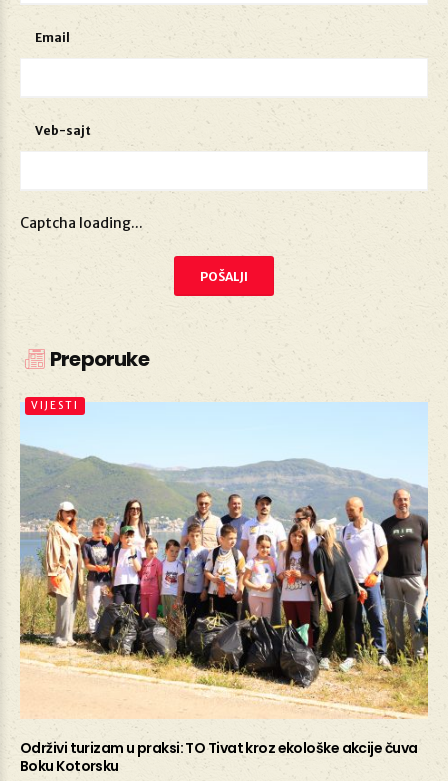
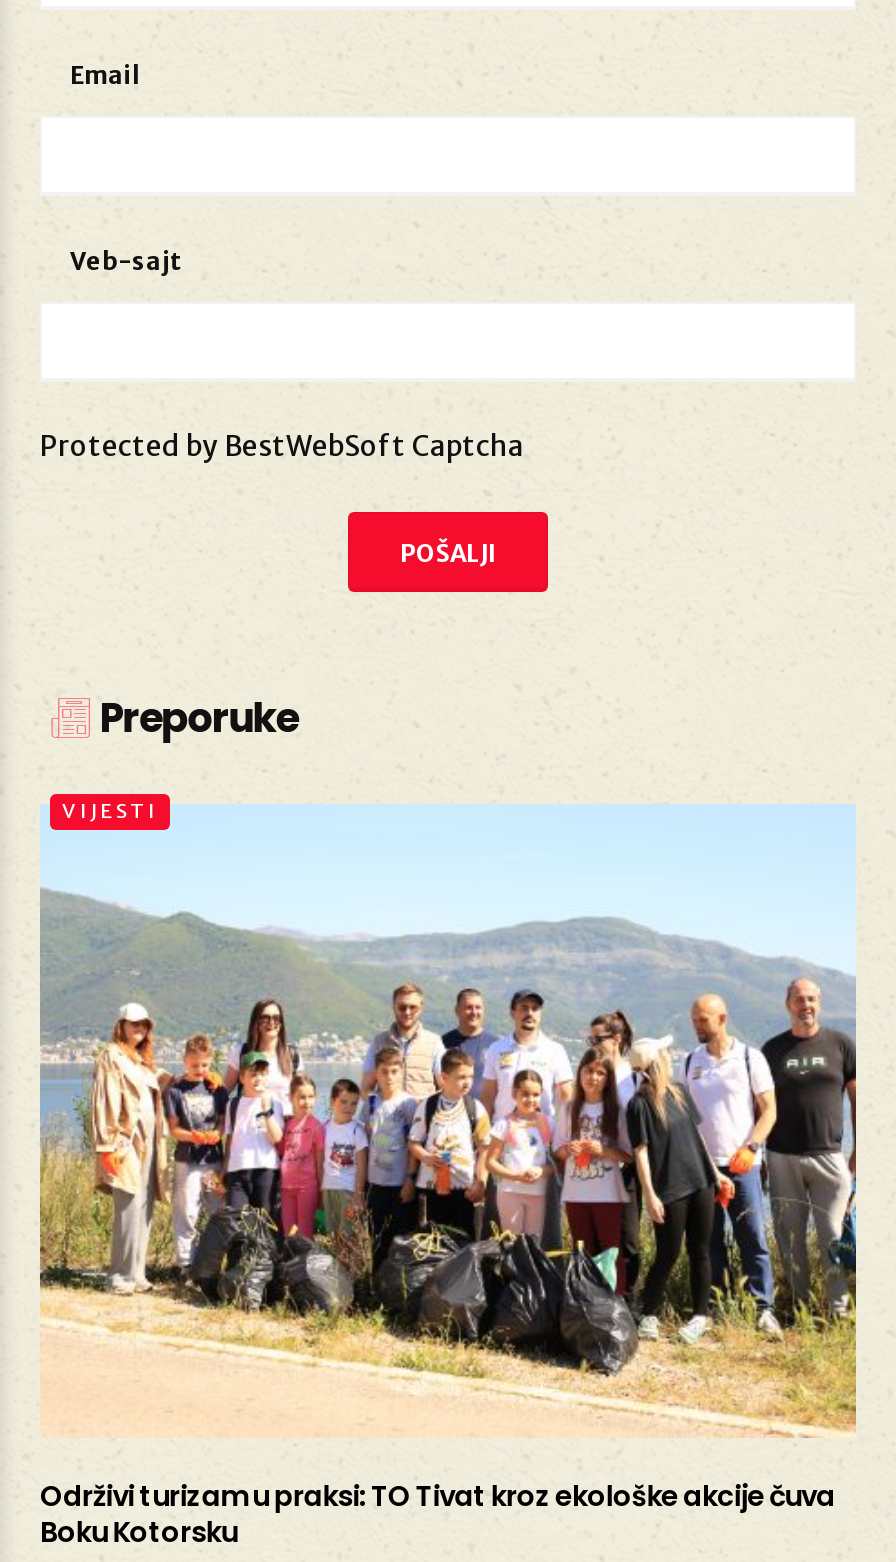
- Captcha loading...
+ Protected by BestWebSoft Captcha
